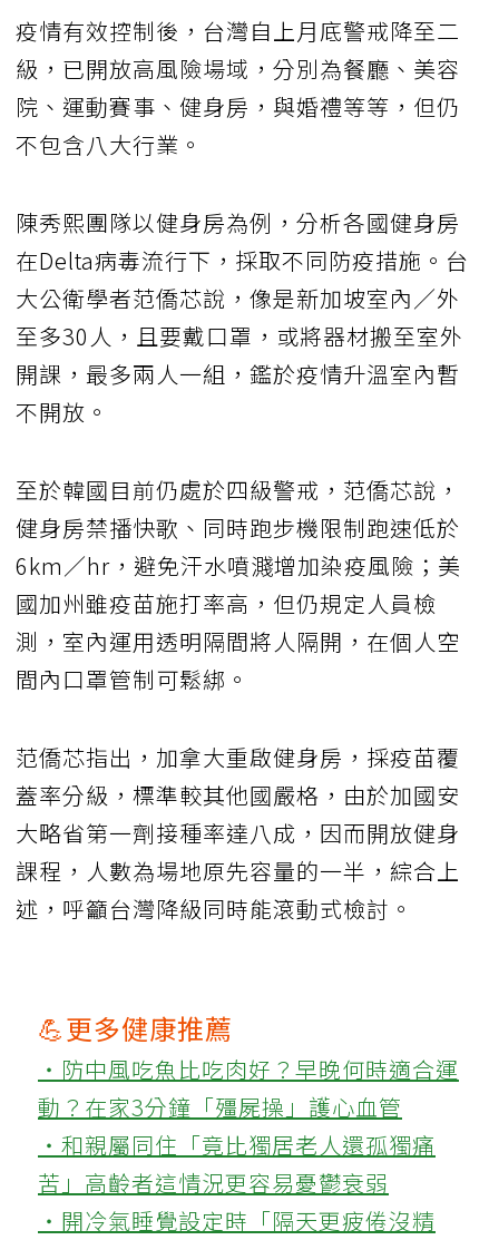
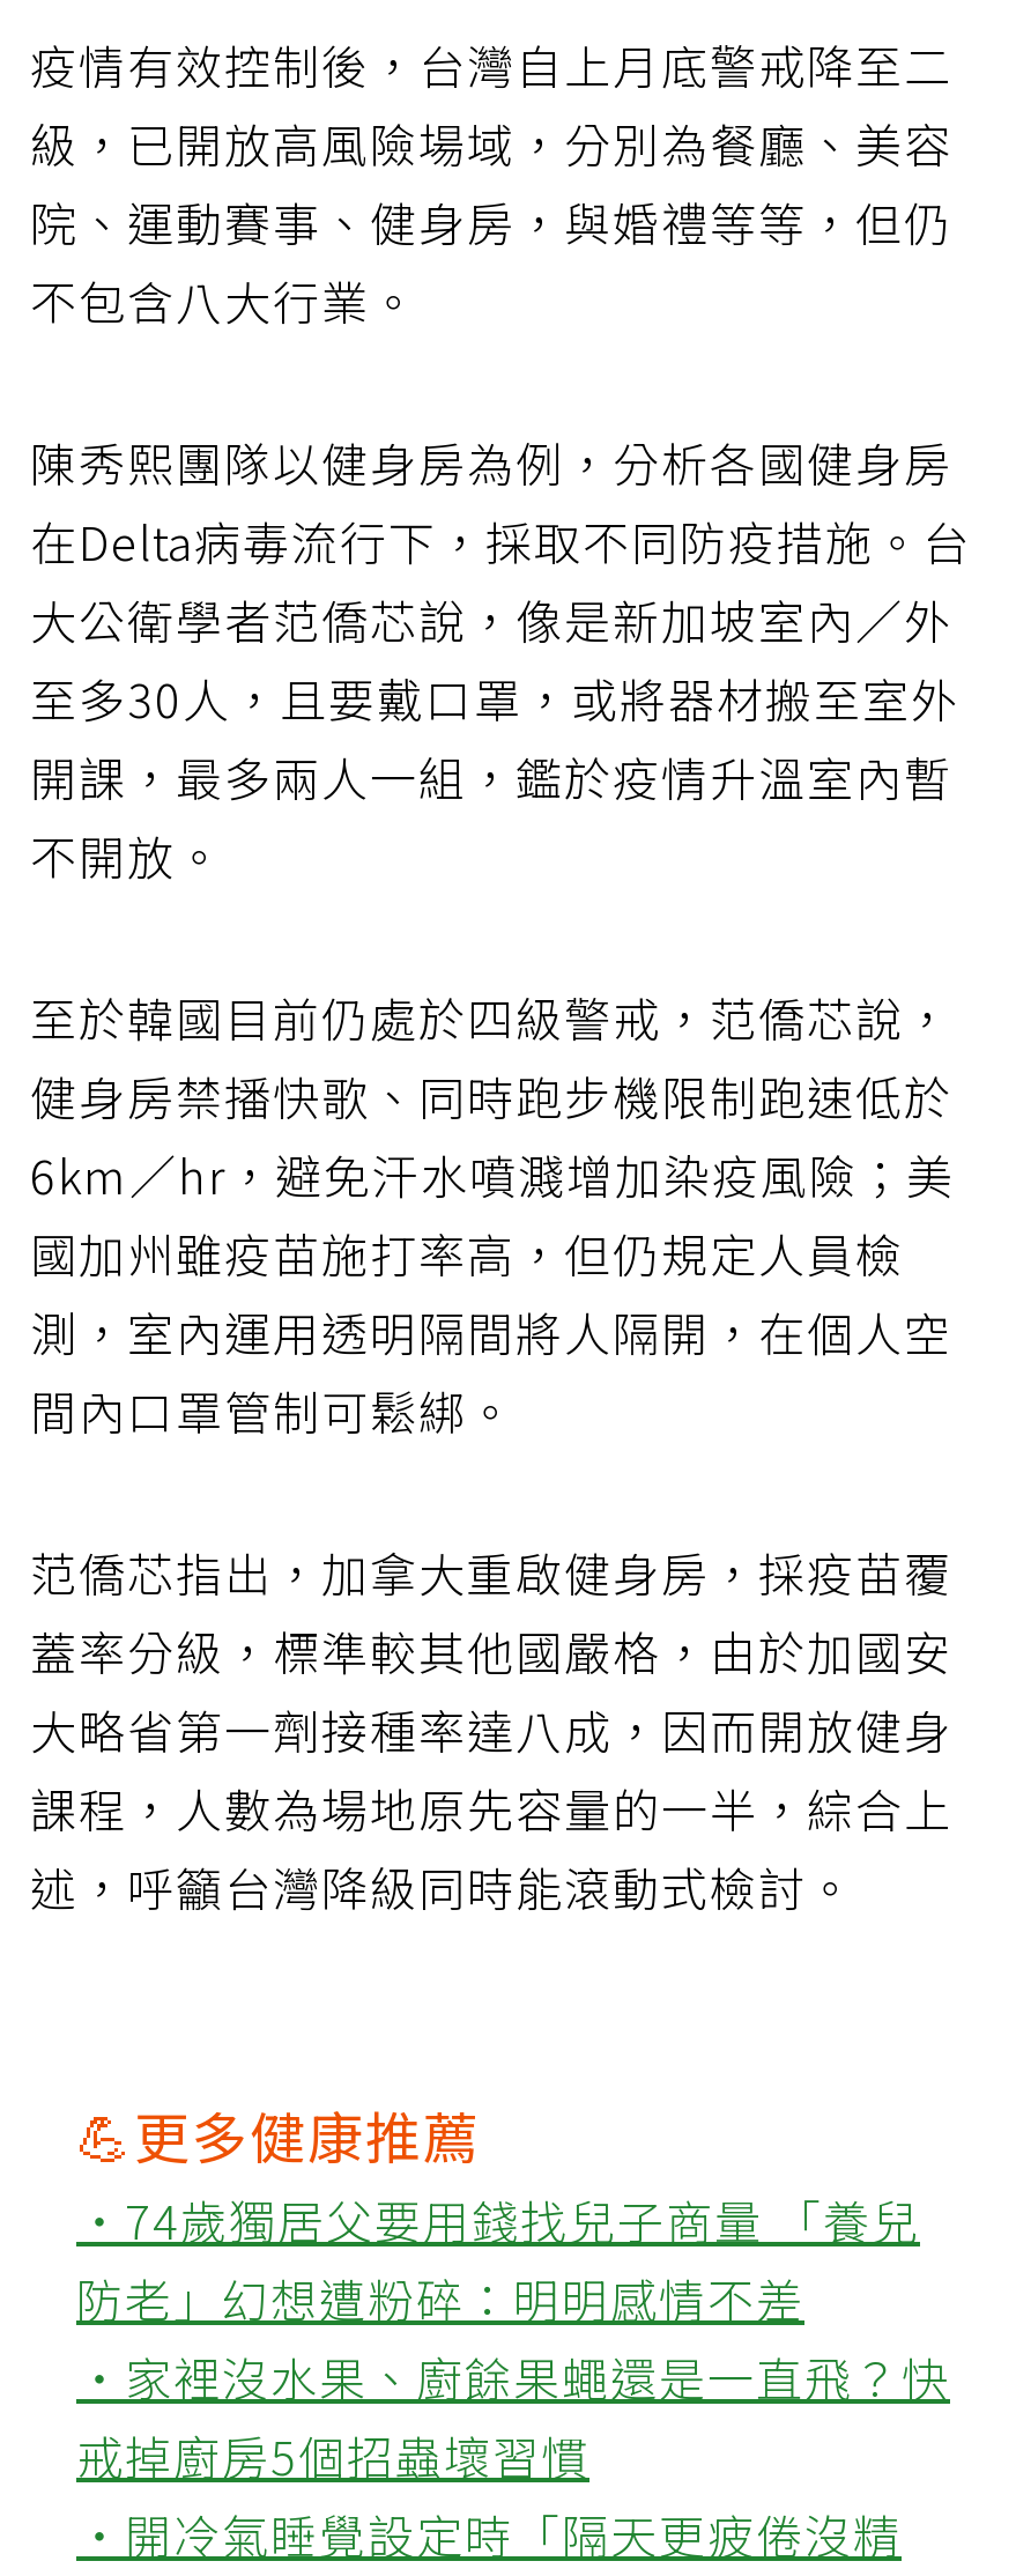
- ‧防中風吃魚比吃肉好？早晚何時適合運
- 動？在家3分鐘「殭屍操」護心血管
- ‧和親屬同住「竟比獨居老人還孤獨痛
- 苦」高齡者這情況更容易憂鬱衰弱
+ ‧74歲獨居父要用錢找兒子商量 「養兒
+ 防老」幻想遭粉碎：明明感情不差
+ ‧家裡沒水果、廚餘果蠅還是一直飛？快
+ 戒掉廚房5個招蟲壞習慣
